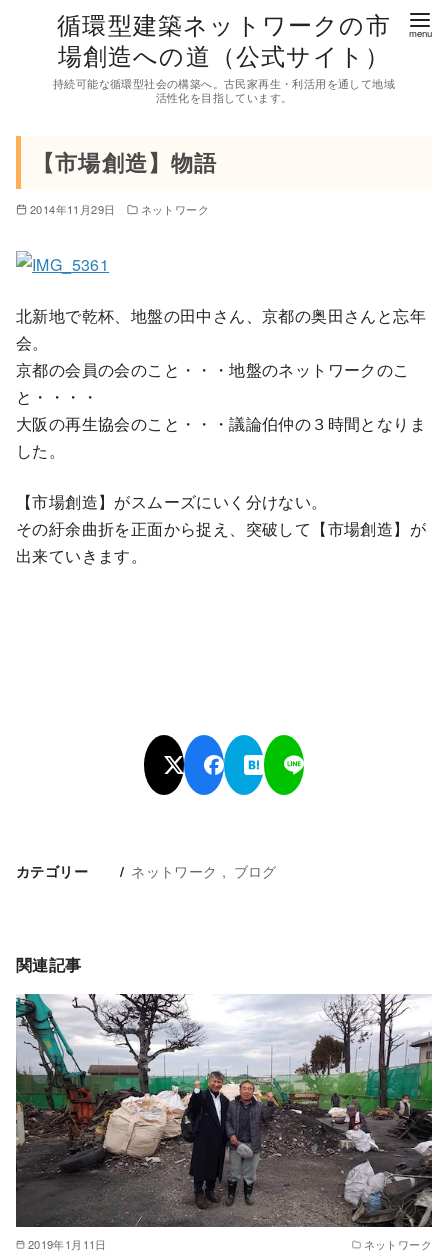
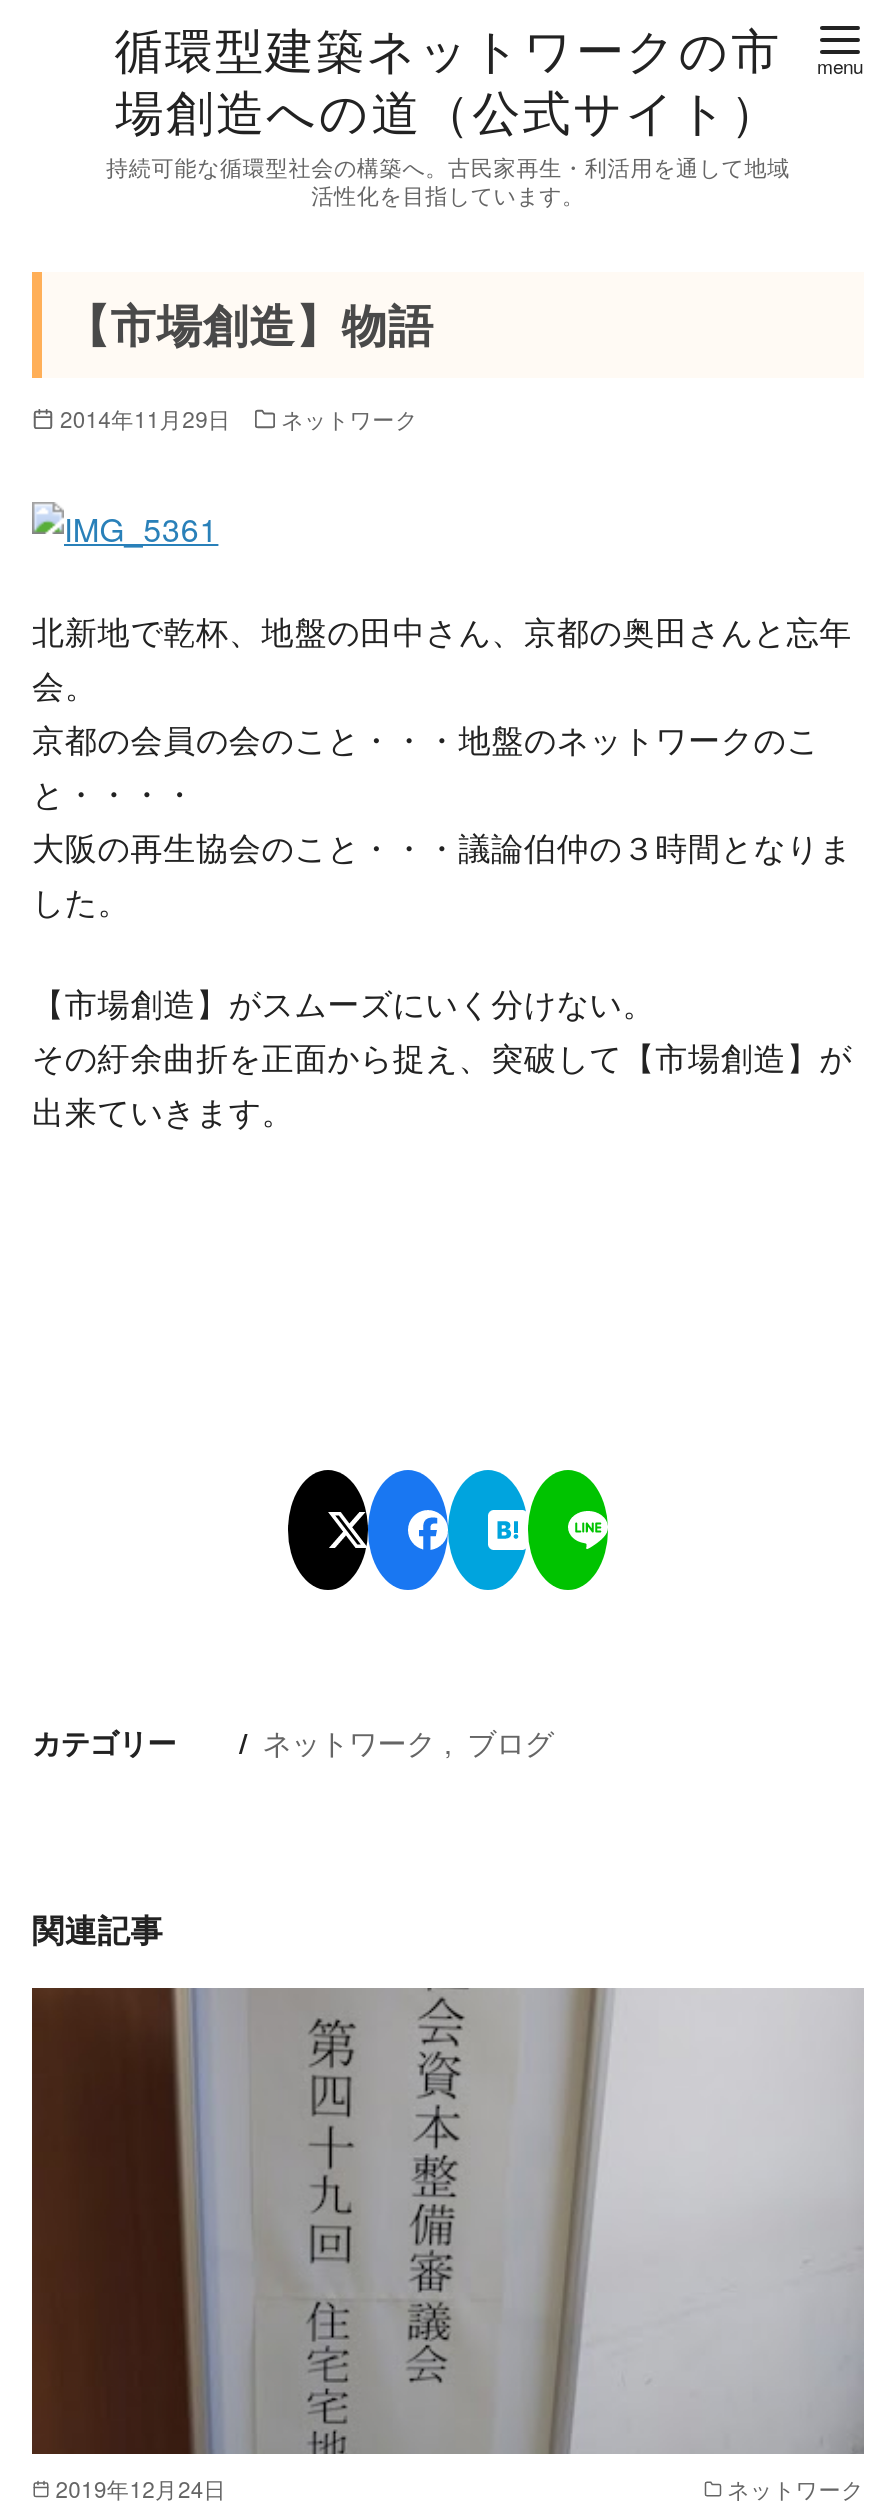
- [image]
- 2019年1月11日
+ [image]
+ 2019年12月24日
